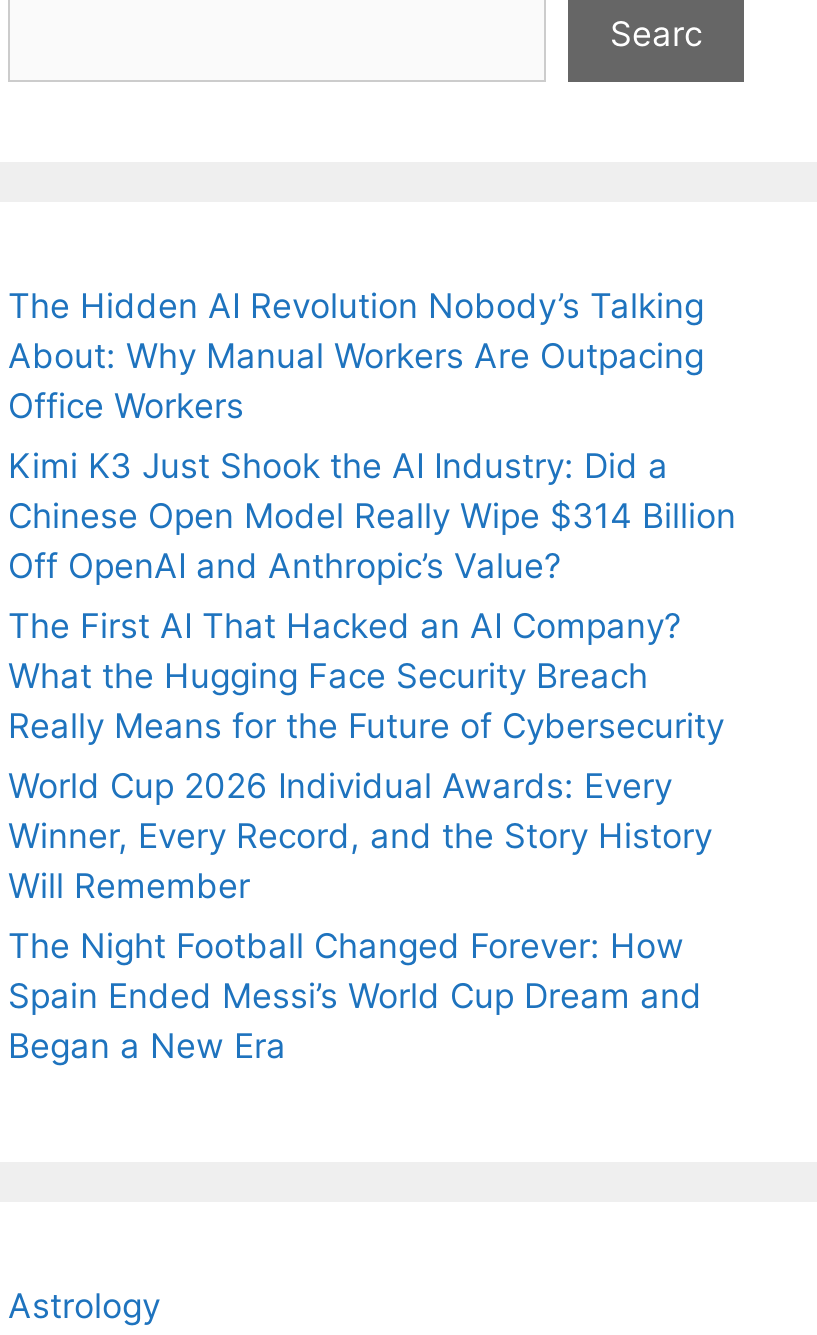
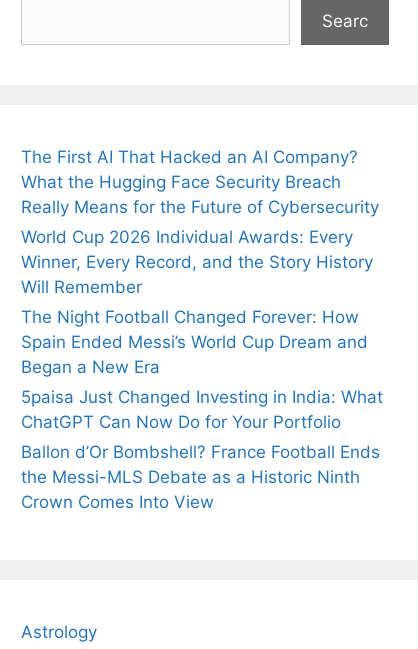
- The Hidden AI Revolution Nobody’s Talking
- About: Why Manual Workers Are Outpacing
- Office Workers
- Kimi K3 Just Shook the AI Industry: Did a
- Chinese Open Model Really Wipe $314 Billion
- Off OpenAI and Anthropic’s Value?

moved up: The First AI That Hacked an AI Company? | What the Hugging Face Security Breach | Really Means for the Future of Cybersecurity | ... | Spain Ended Messi’s World Cup Dream and | Began a New Era

+ 5paisa Just Changed Investing in India: What
+ ChatGPT Can Now Do for Your Portfolio
+ Ballon d’Or Bombshell? France Football Ends
+ the Messi-MLS Debate as a Historic Ninth
+ Crown Comes Into View
